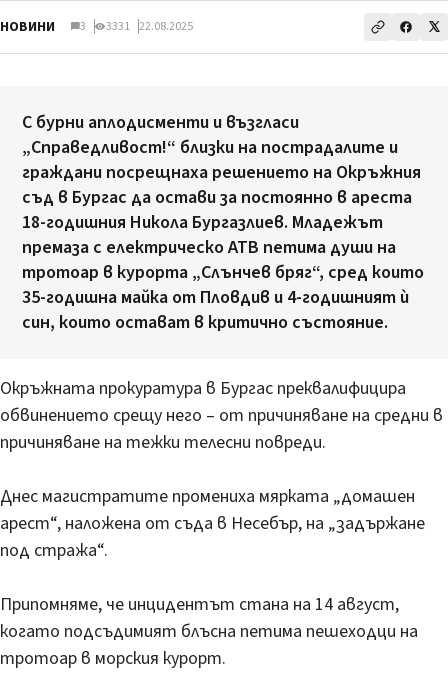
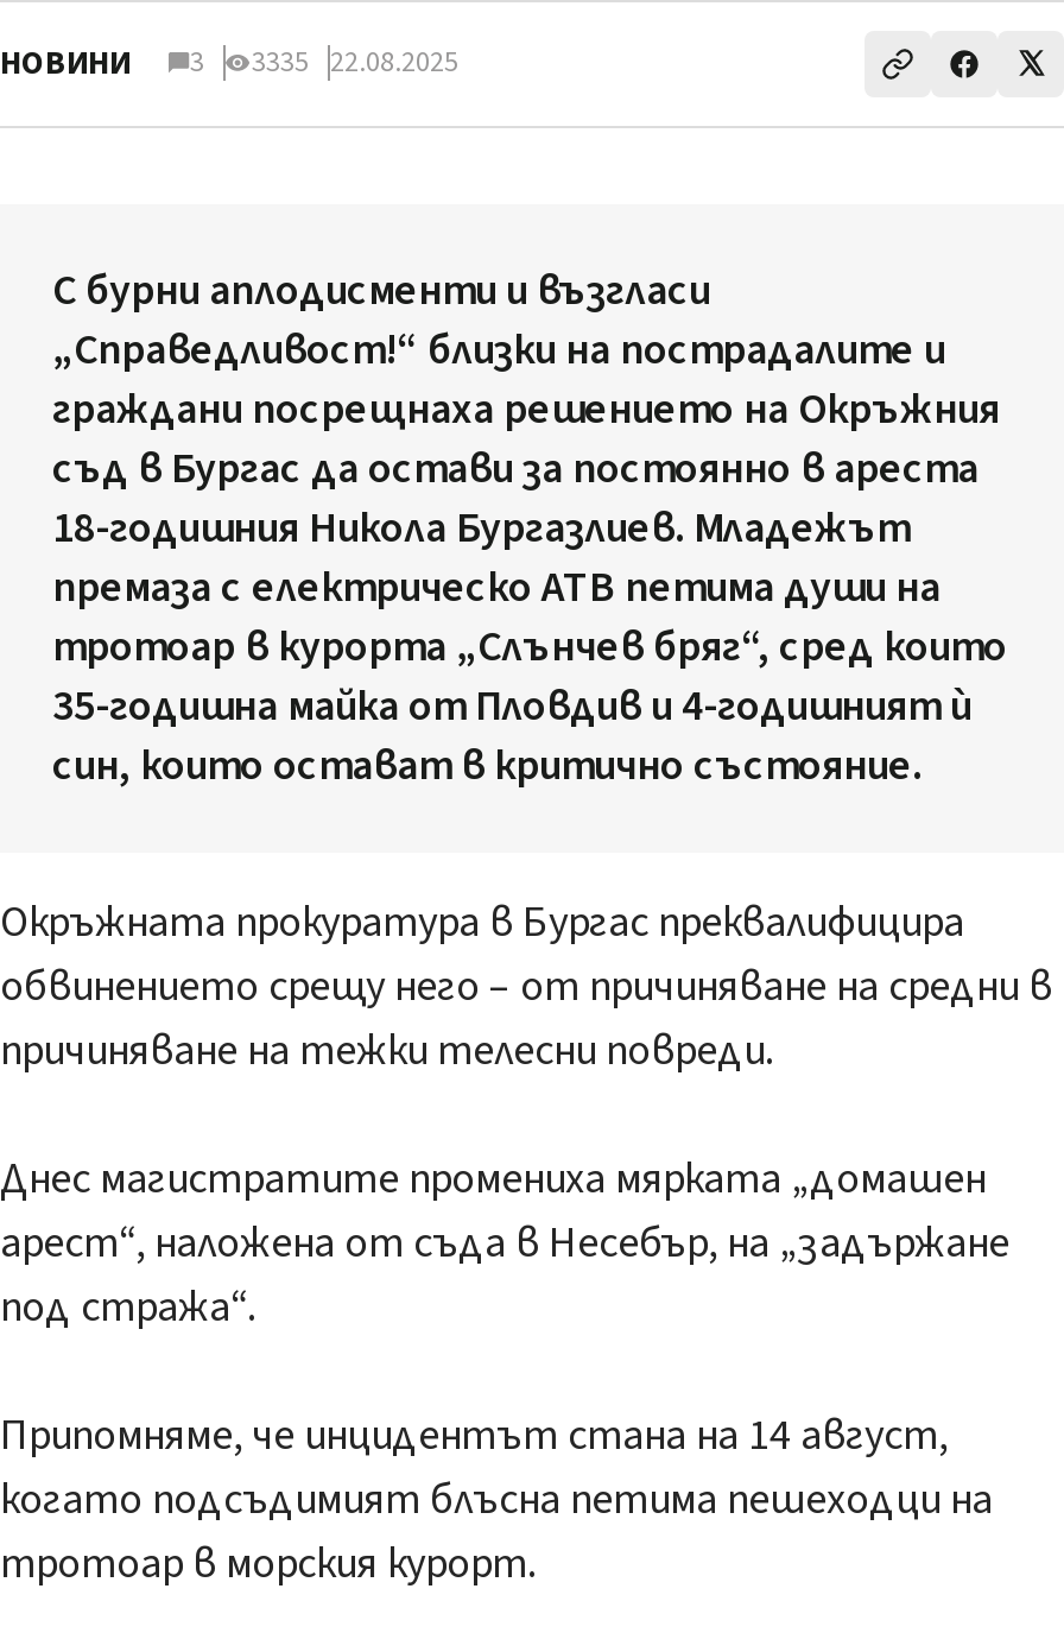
- НОВИНИ 3 3331 22.08.2025
+ НОВИНИ 3 3335 22.08.2025
